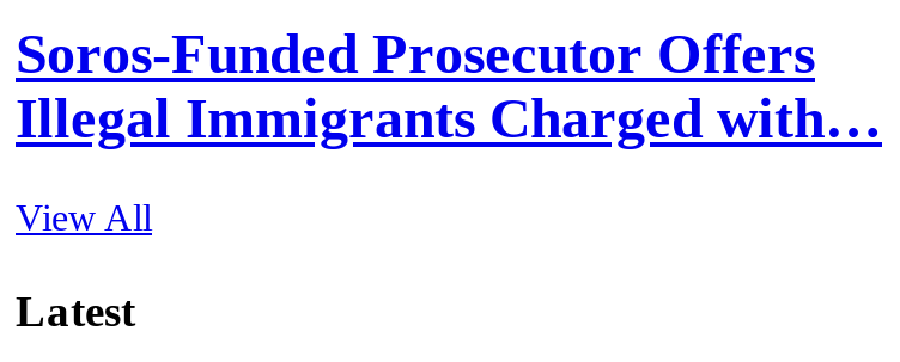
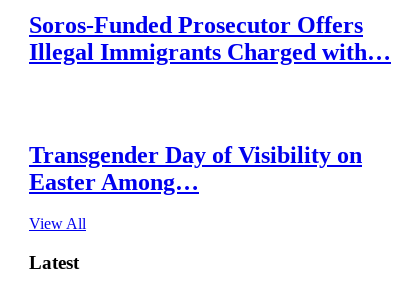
+ Transgender Day of Visibility on
+ Easter Among…
